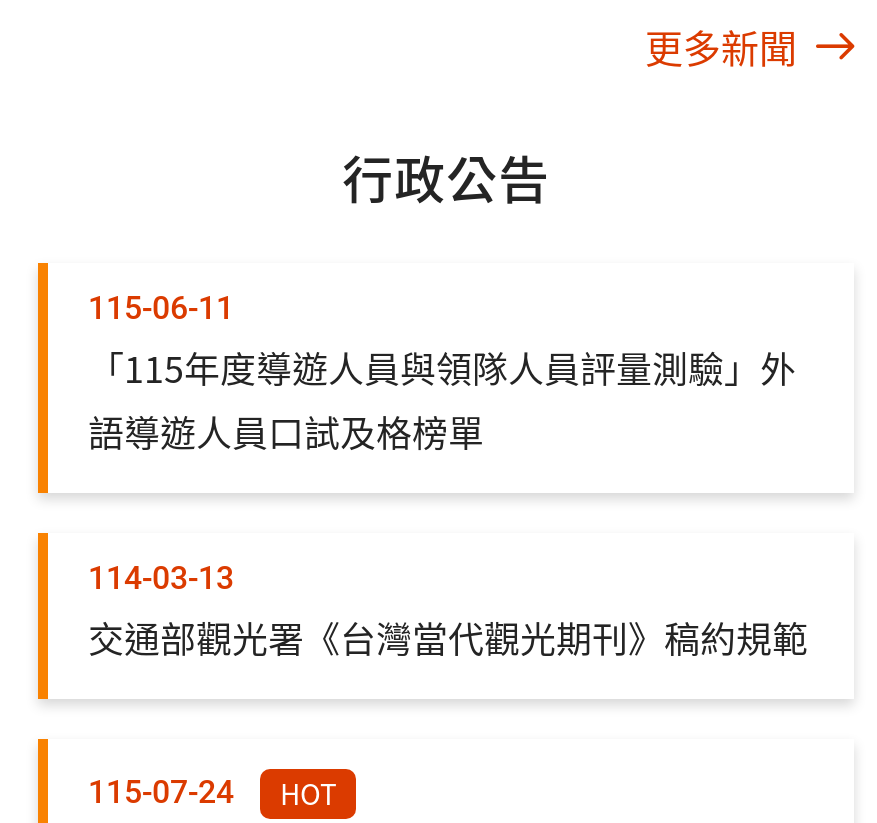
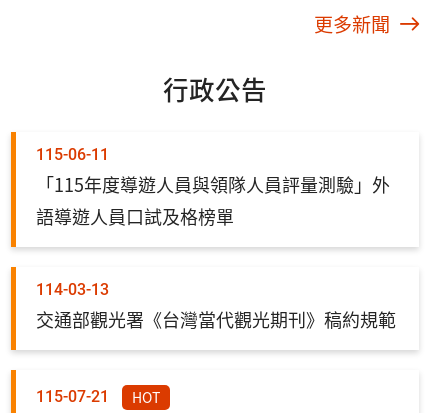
- 115-07-24 HOT
+ 115-07-21 HOT
